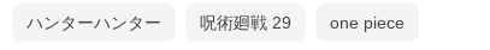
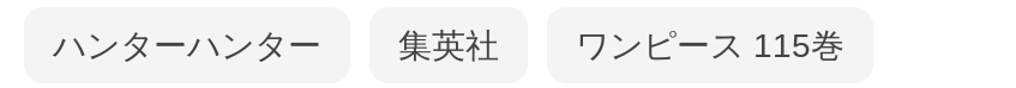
- 呪術廻戦 29
- one piece
+ 集英社
+ ワンピース 115巻
